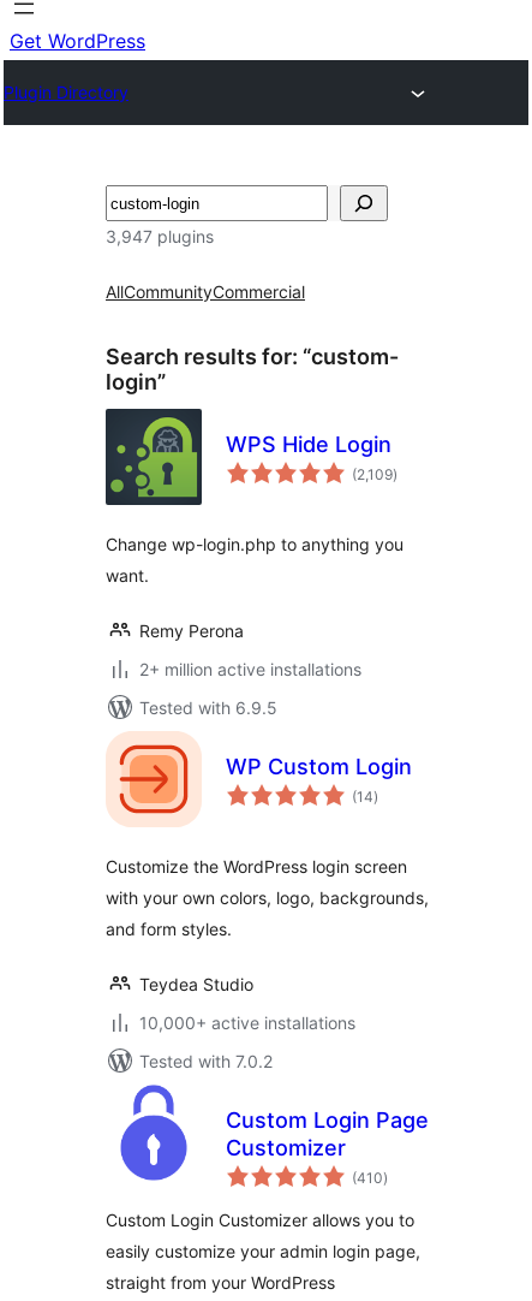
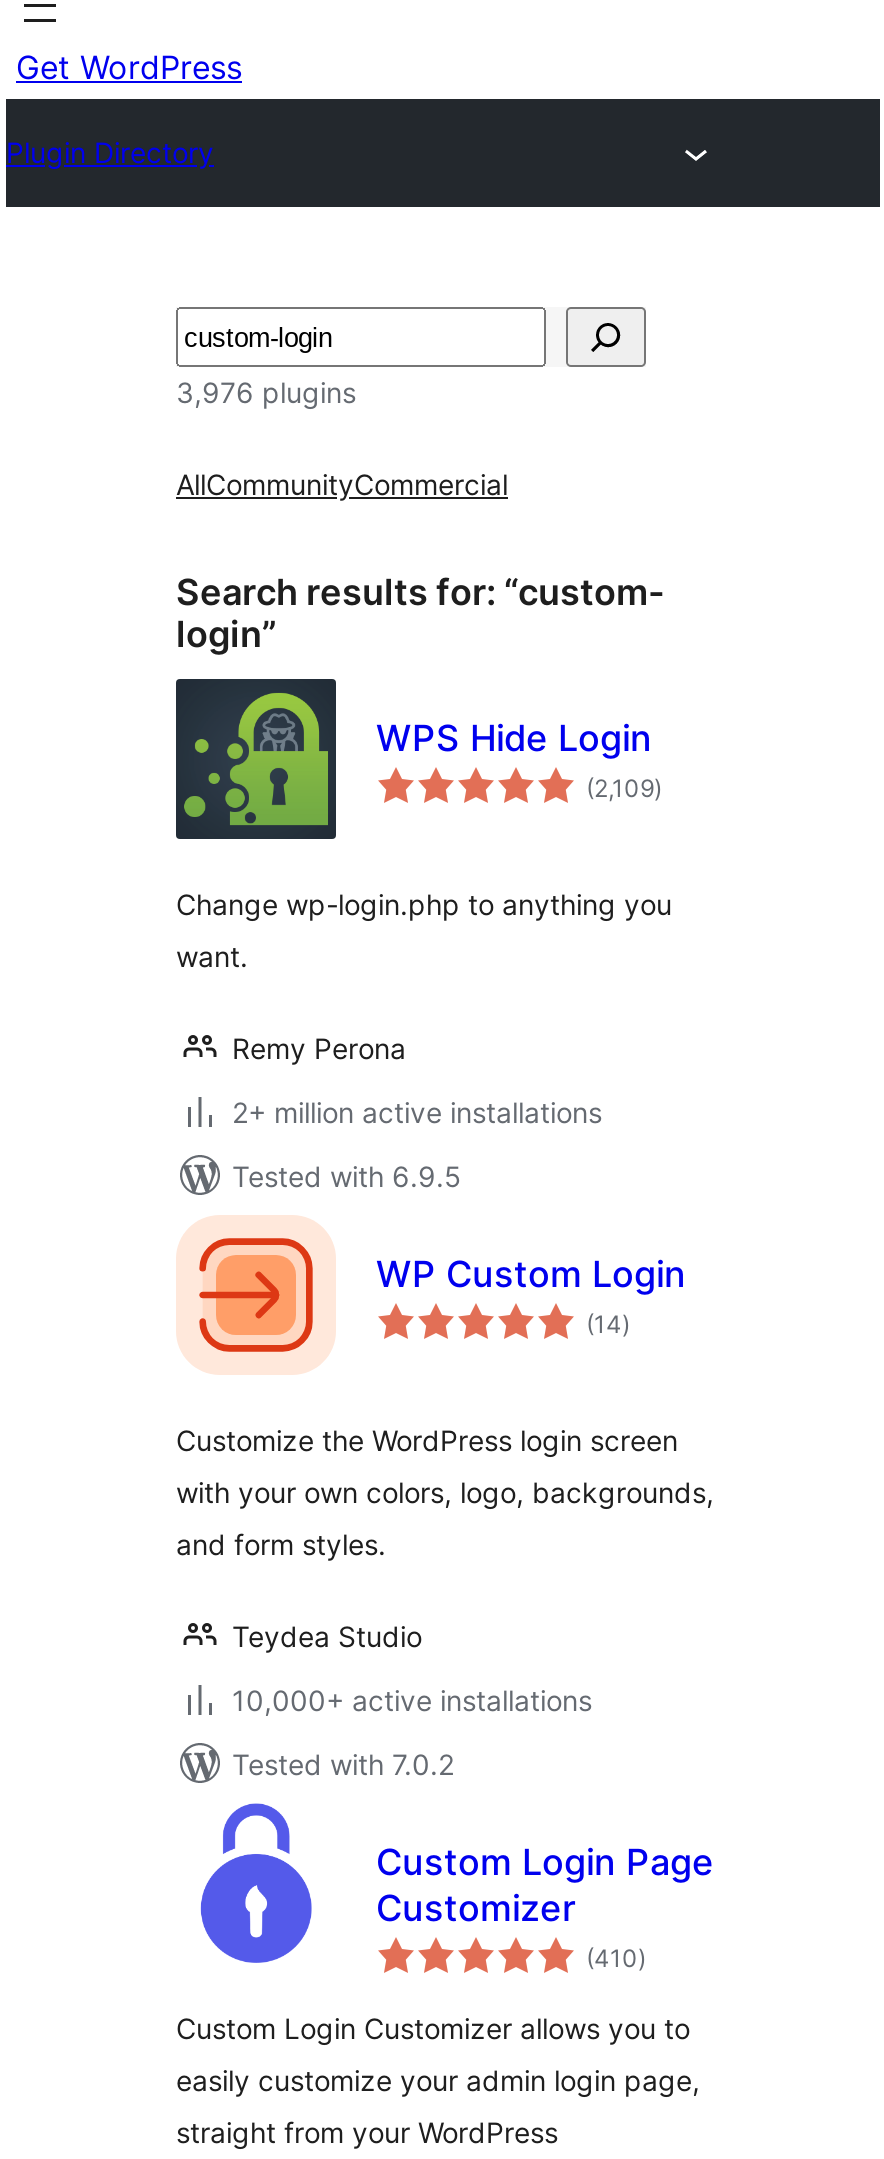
- 3,947 plugins
+ 3,976 plugins
